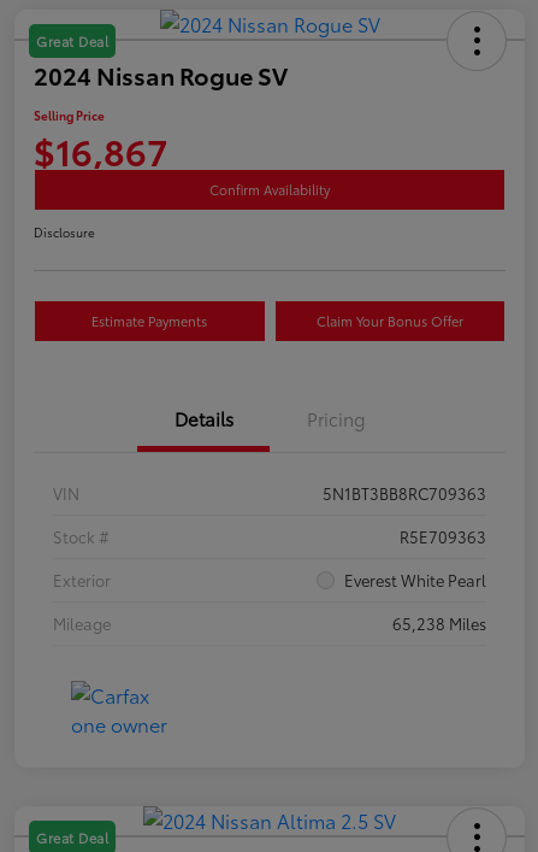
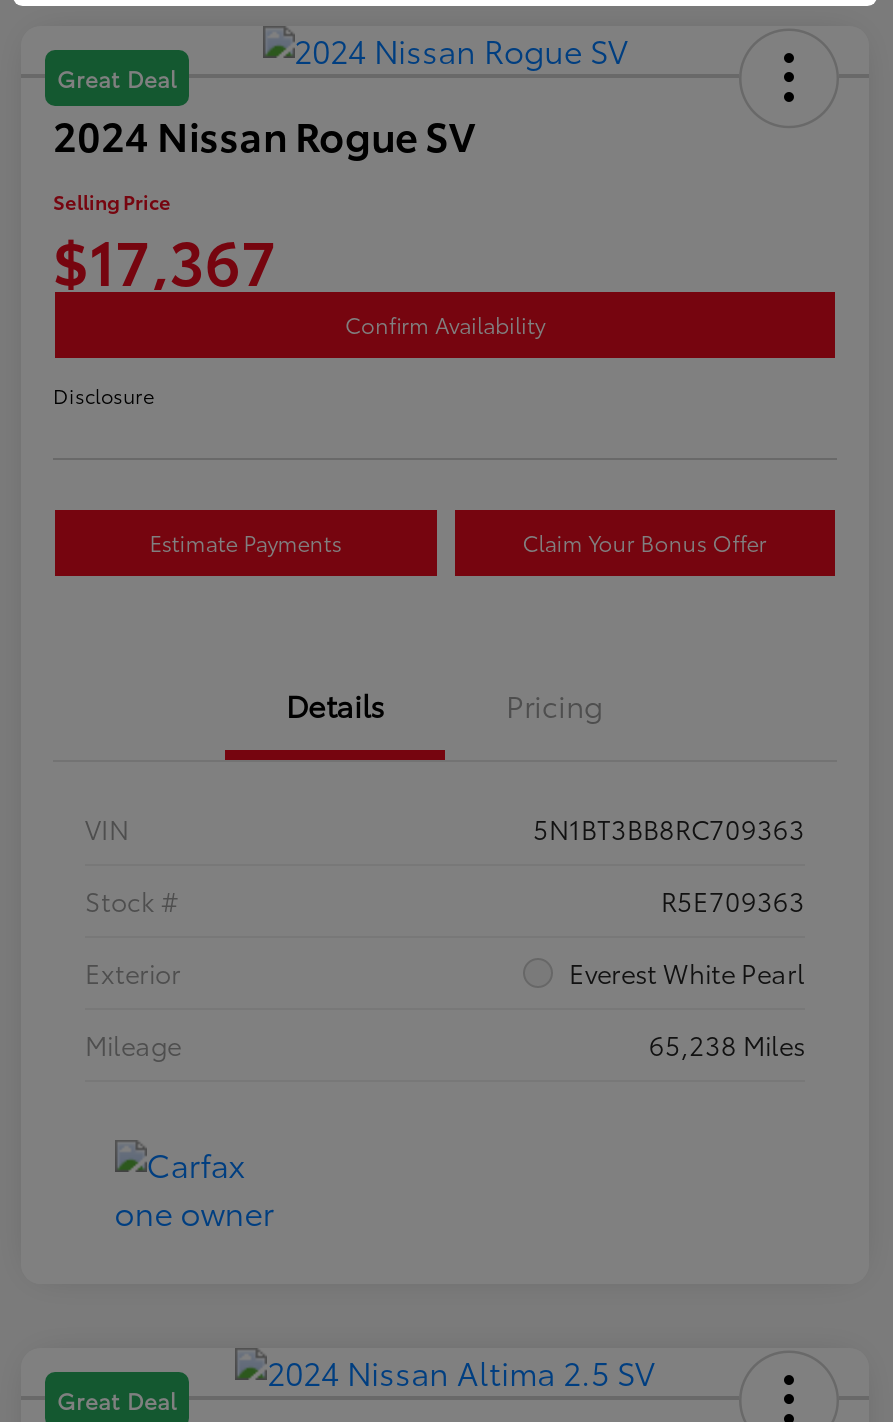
- $16,867
+ $17,367
